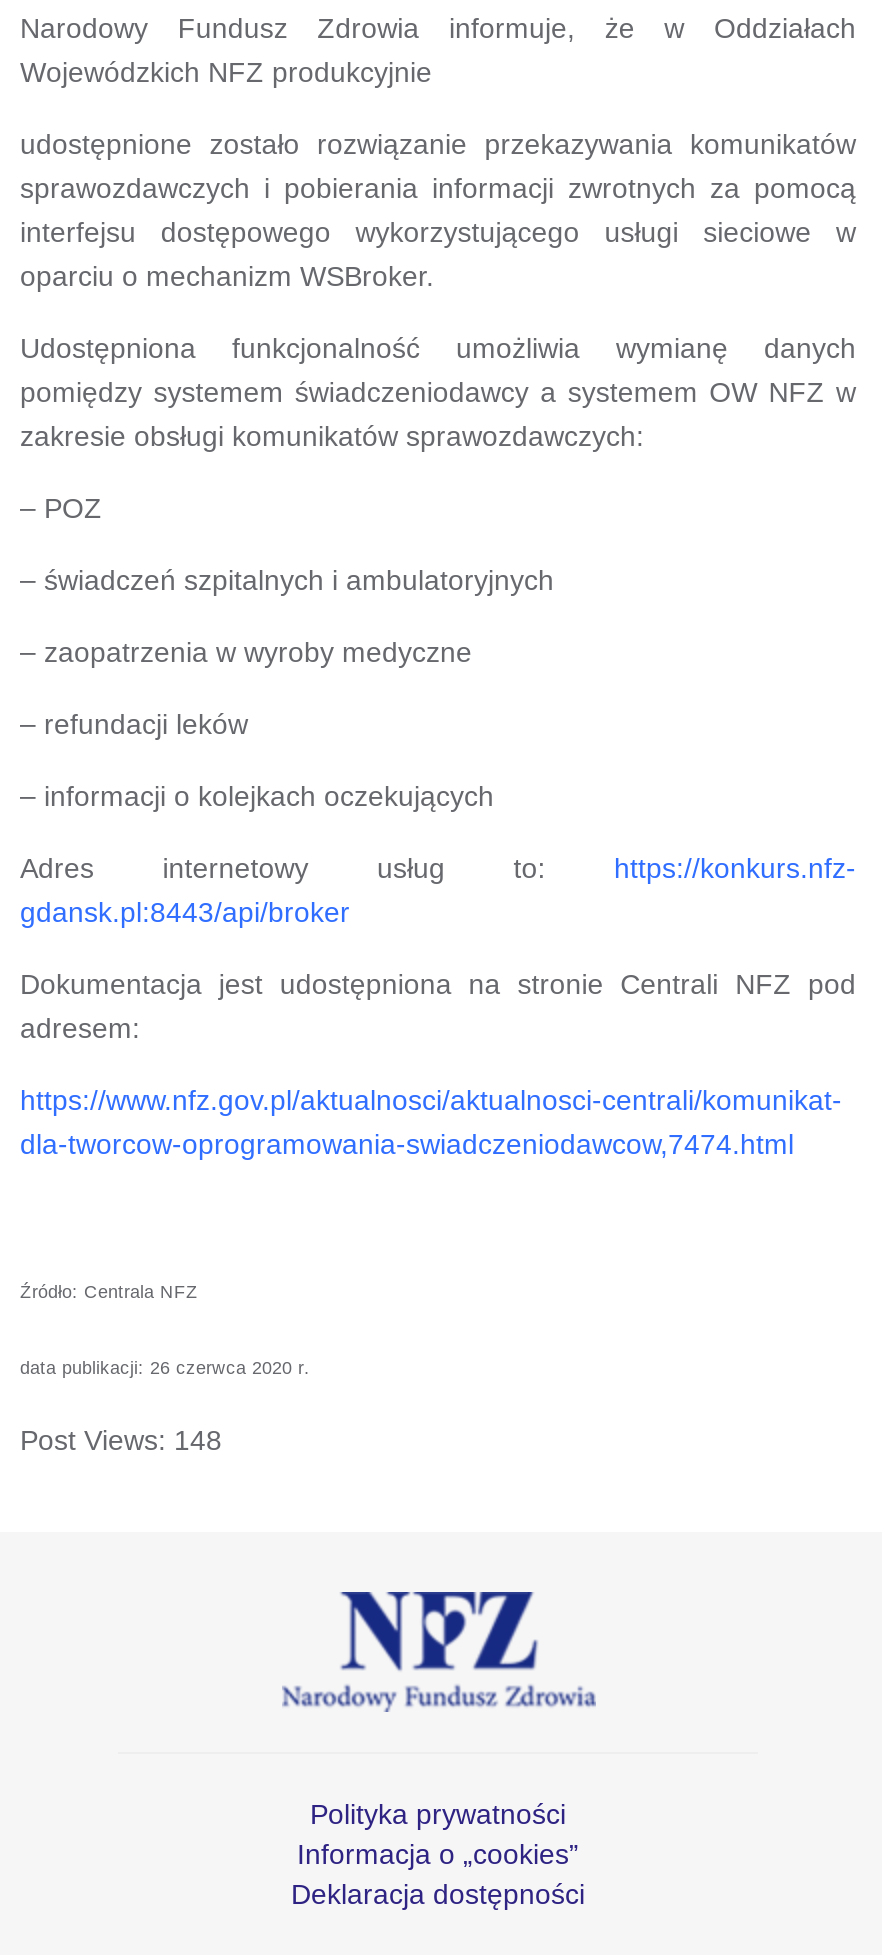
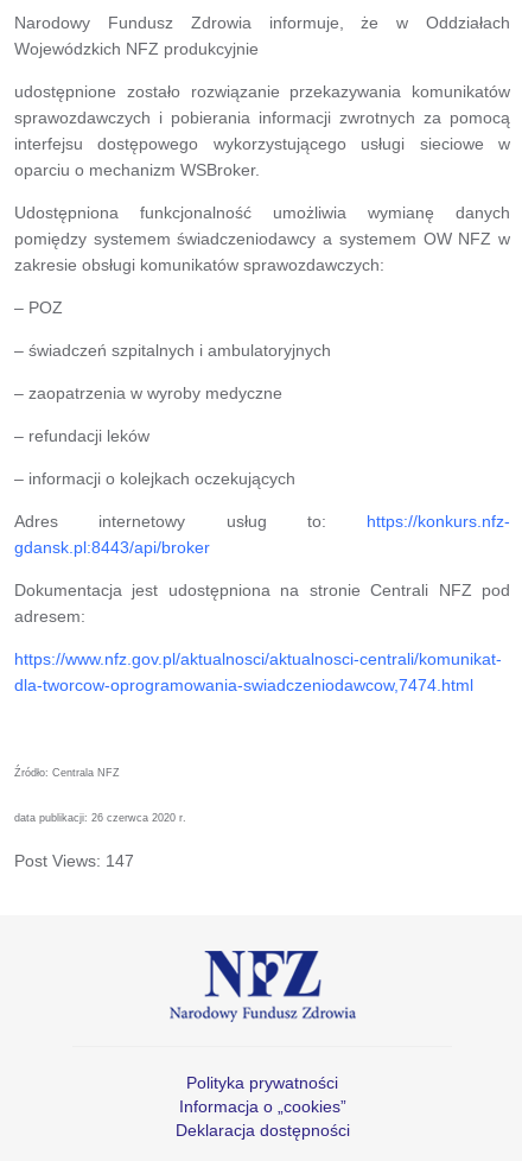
- Post Views: 148
+ Post Views: 147
